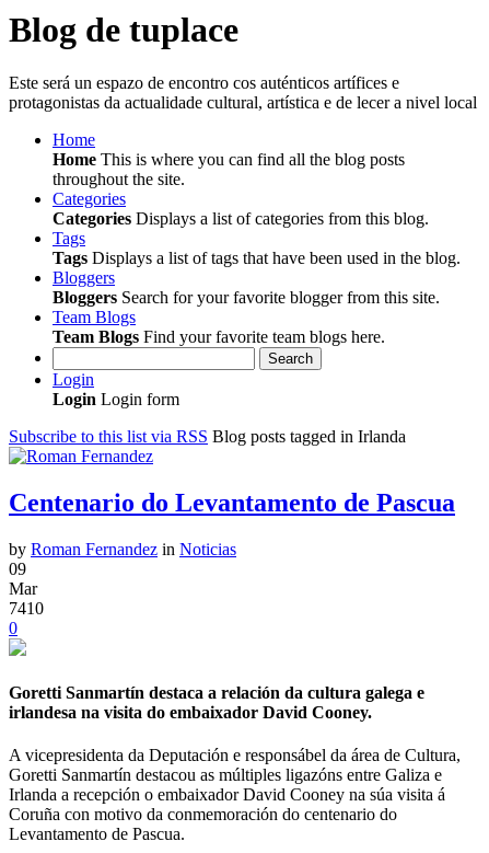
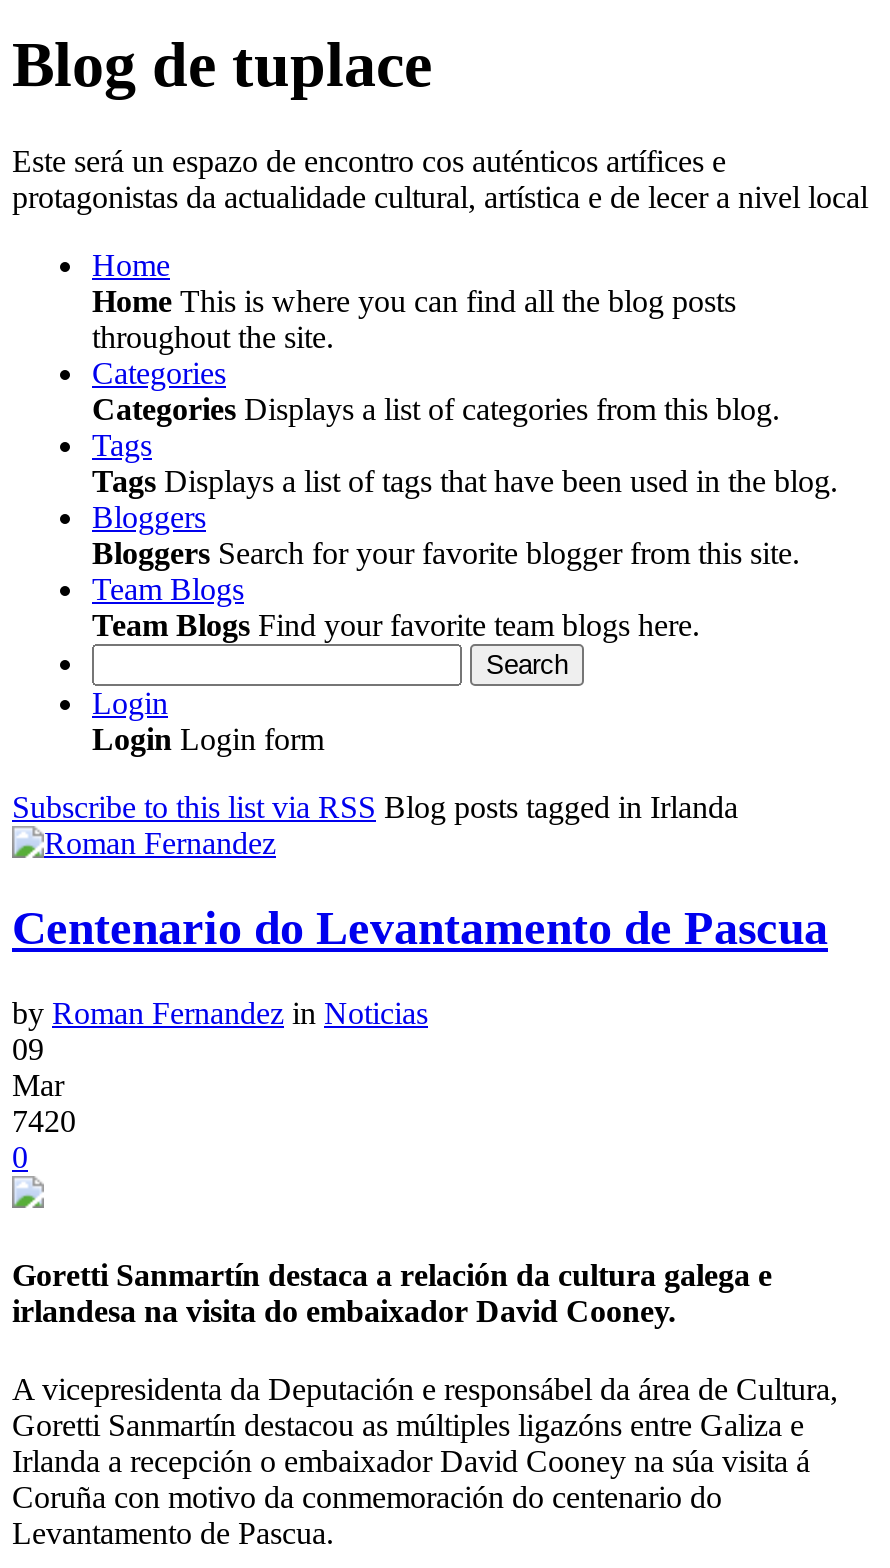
- 7410
+ 7420
